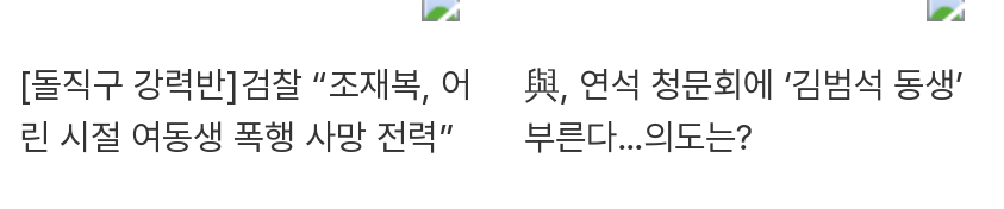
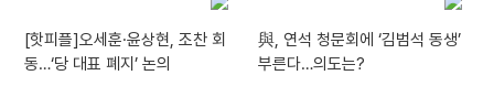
- [돌직구 강력반]검찰 “조재복, 어
- 린 시절 여동생 폭행 사망 전력”
+ [핫피플]오세훈·윤상현, 조찬 회
+ 동…‘당 대표 폐지’ 논의
